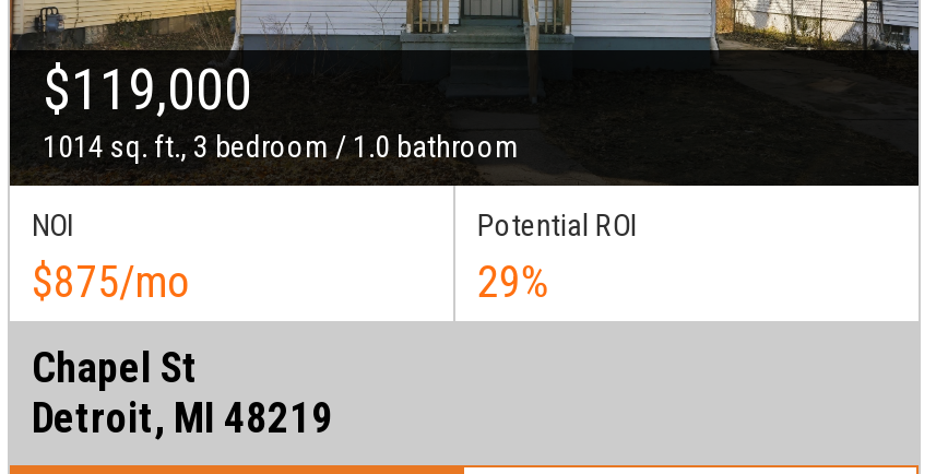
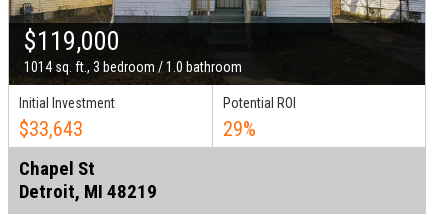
- NOI
- $875/mo
+ Initial Investment
+ $33,643
